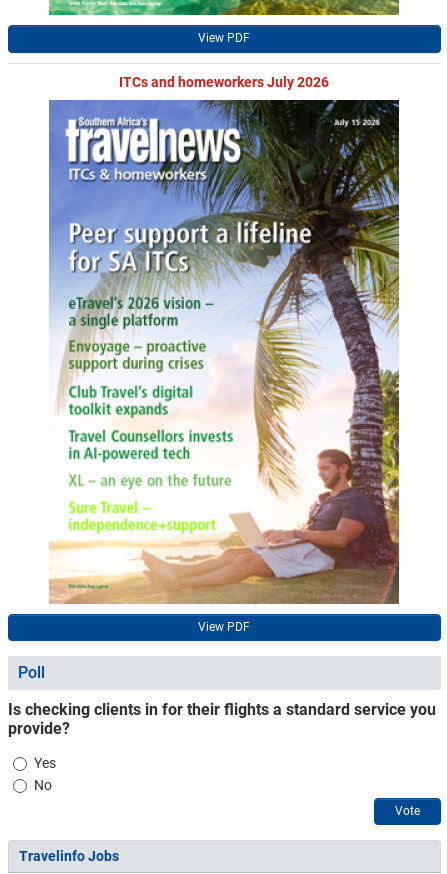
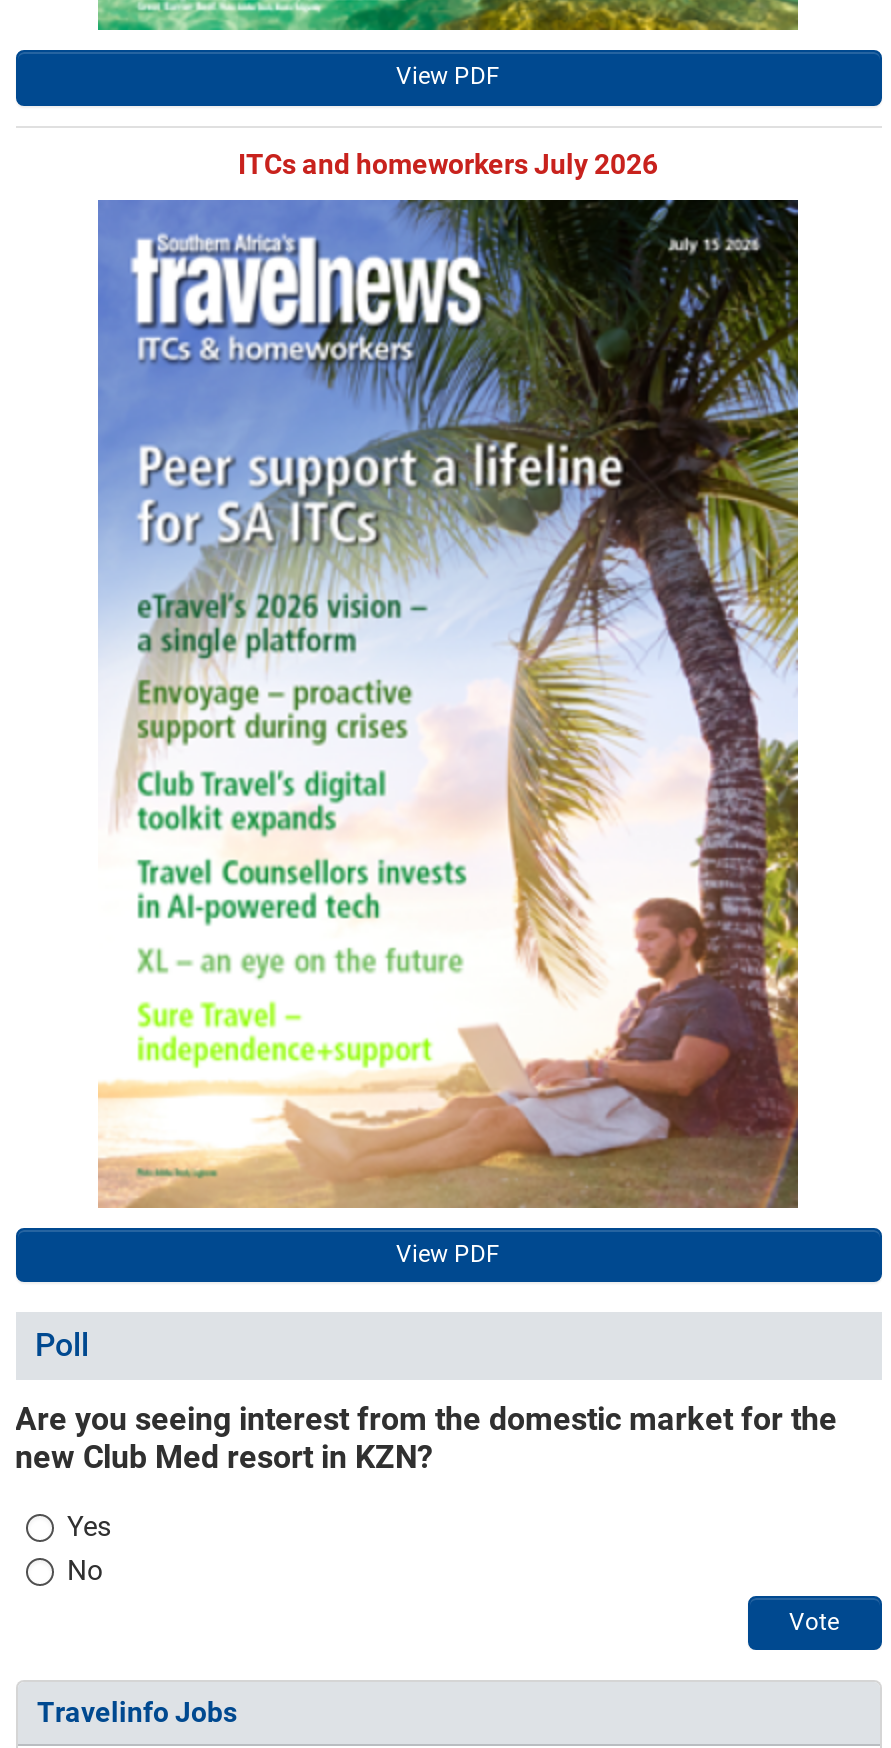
- Is checking clients in for their flights a standard service you
- provide?
+ Are you seeing interest from the domestic market for the
+ new Club Med resort in KZN?
